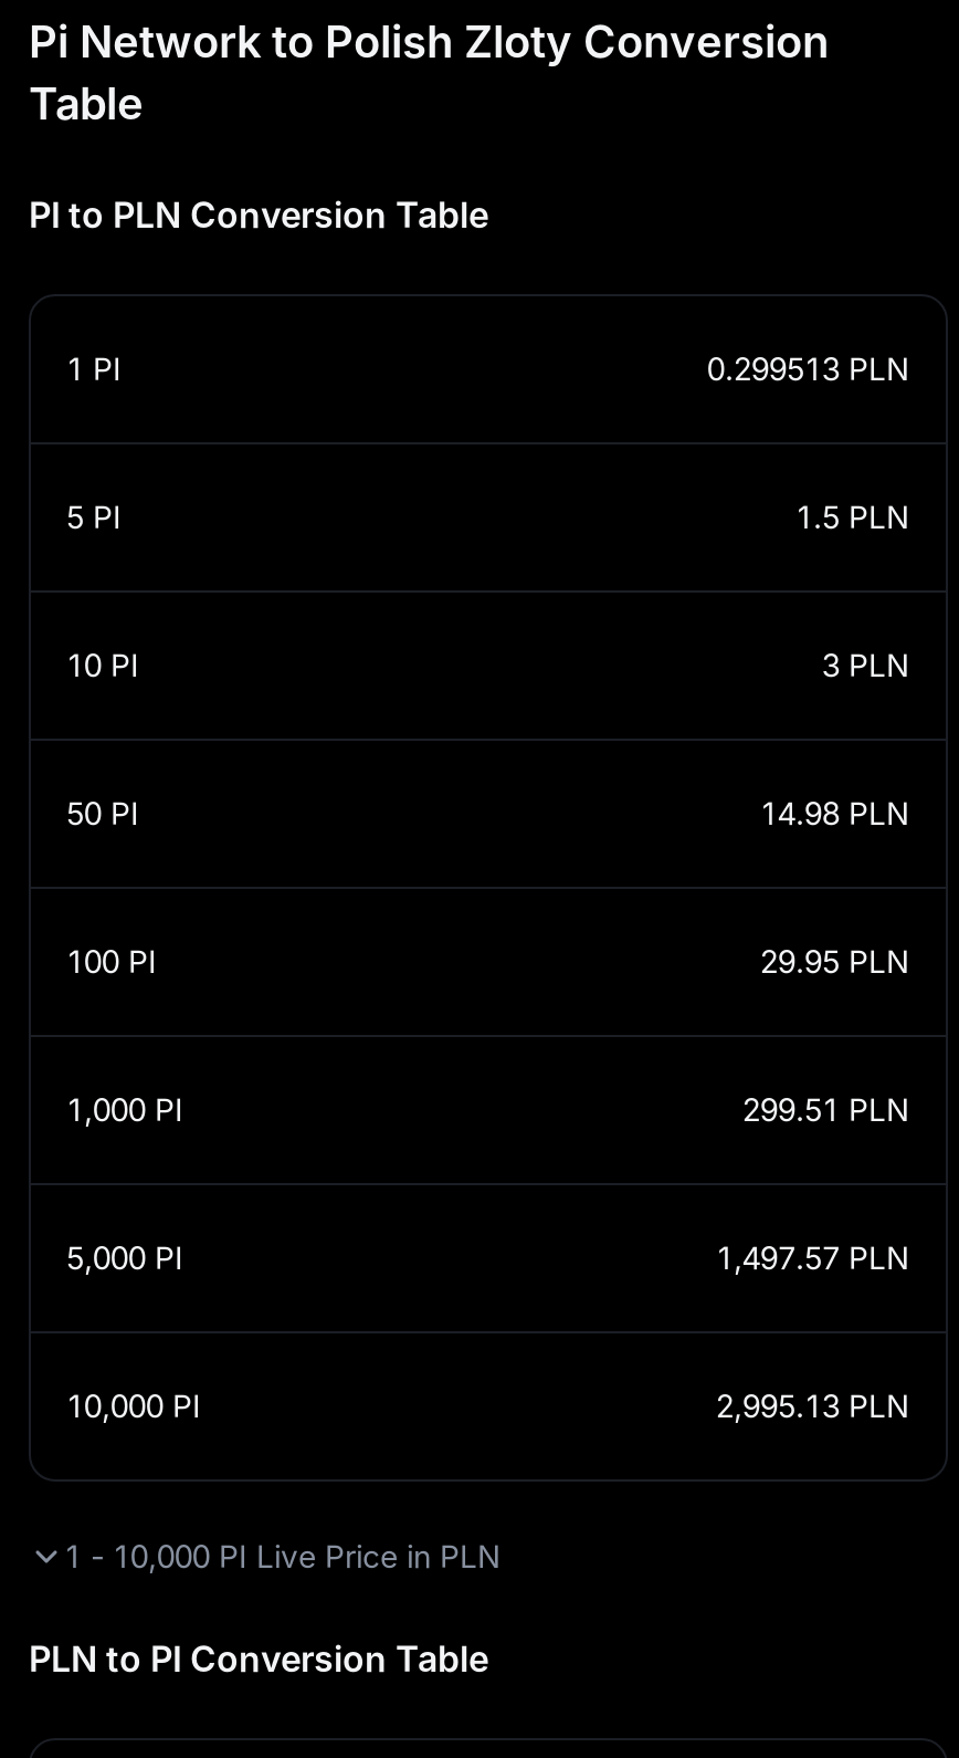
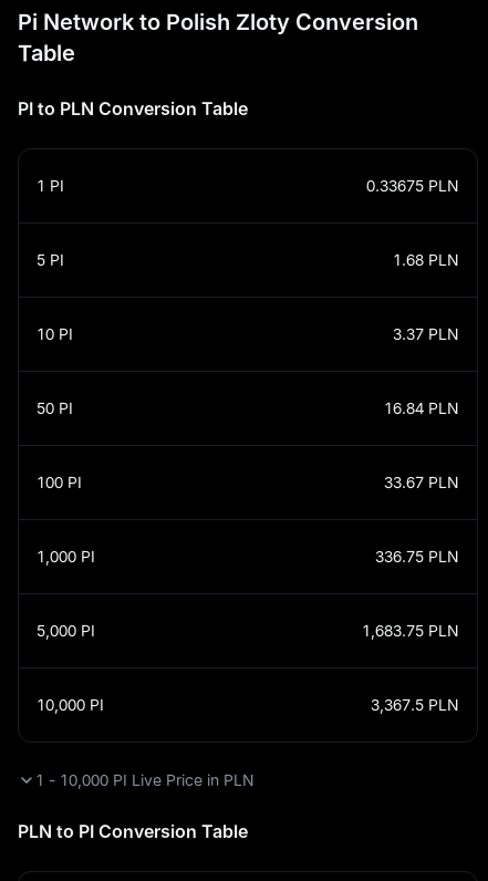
- 0.299513 PLN
+ 0.33675 PLN

- 1.5 PLN
+ 1.68 PLN

- 3 PLN
+ 3.37 PLN

- 14.98 PLN
+ 16.84 PLN

- 29.95 PLN
+ 33.67 PLN

- 299.51 PLN
+ 336.75 PLN

- 1,497.57 PLN
+ 1,683.75 PLN

- 2,995.13 PLN
+ 3,367.5 PLN
